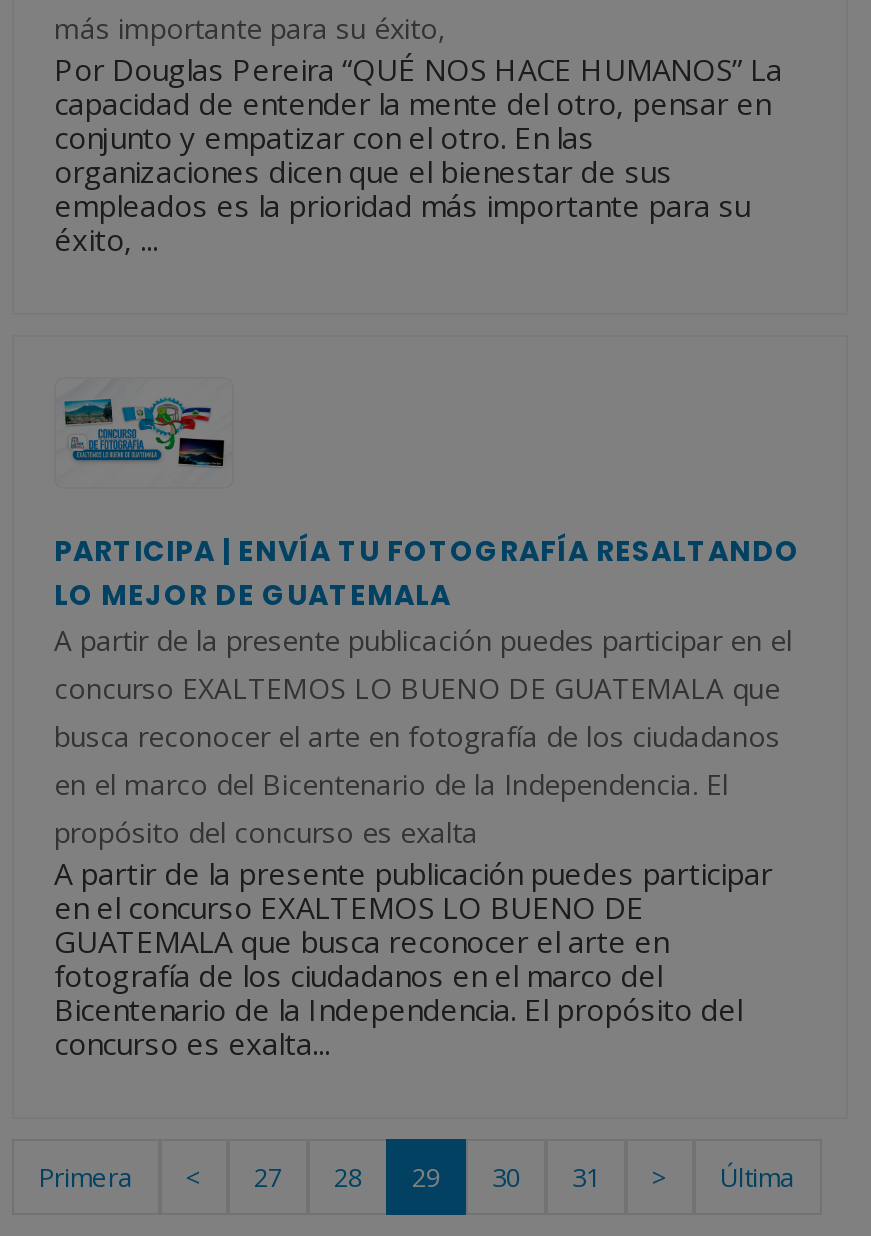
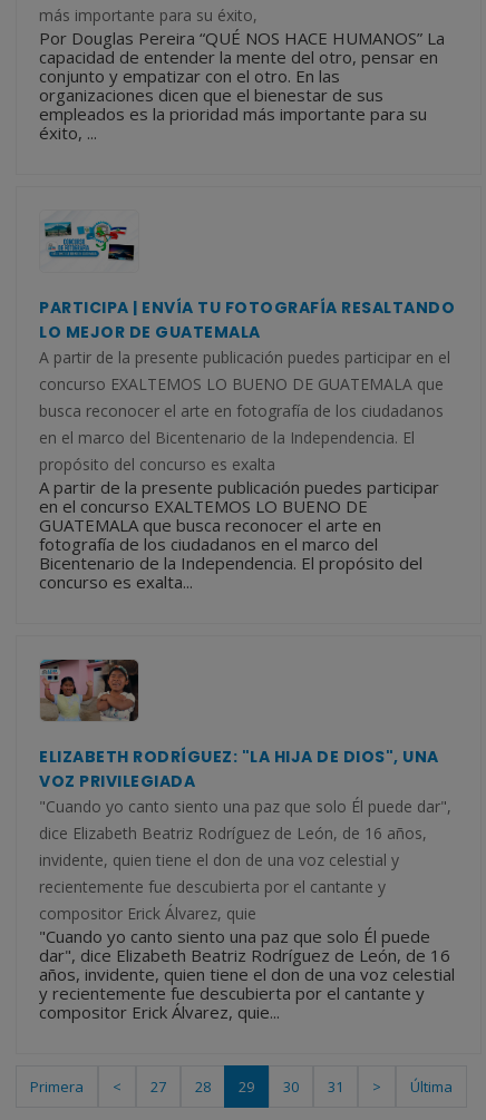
+ [image]
+ ELIZABETH RODRÍGUEZ: "LA HIJA DE DIOS", UNA
+ VOZ PRIVILEGIADA
+ "Cuando yo canto siento una paz que solo Él puede dar",
+ dice Elizabeth Beatriz Rodríguez de León, de 16 años,
+ invidente, quien tiene el don de una voz celestial y
+ recientemente fue descubierta por el cantante y
+ compositor Erick Álvarez, quie
+ "Cuando yo canto siento una paz que solo Él puede
+ dar", dice Elizabeth Beatriz Rodríguez de León, de 16
+ años, invidente, quien tiene el don de una voz celestial
+ y recientemente fue descubierta por el cantante y
+ compositor Erick Álvarez, quie...
